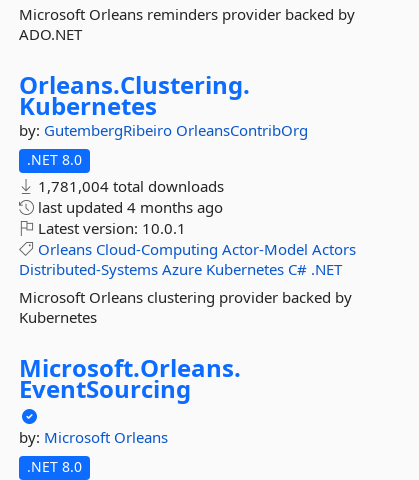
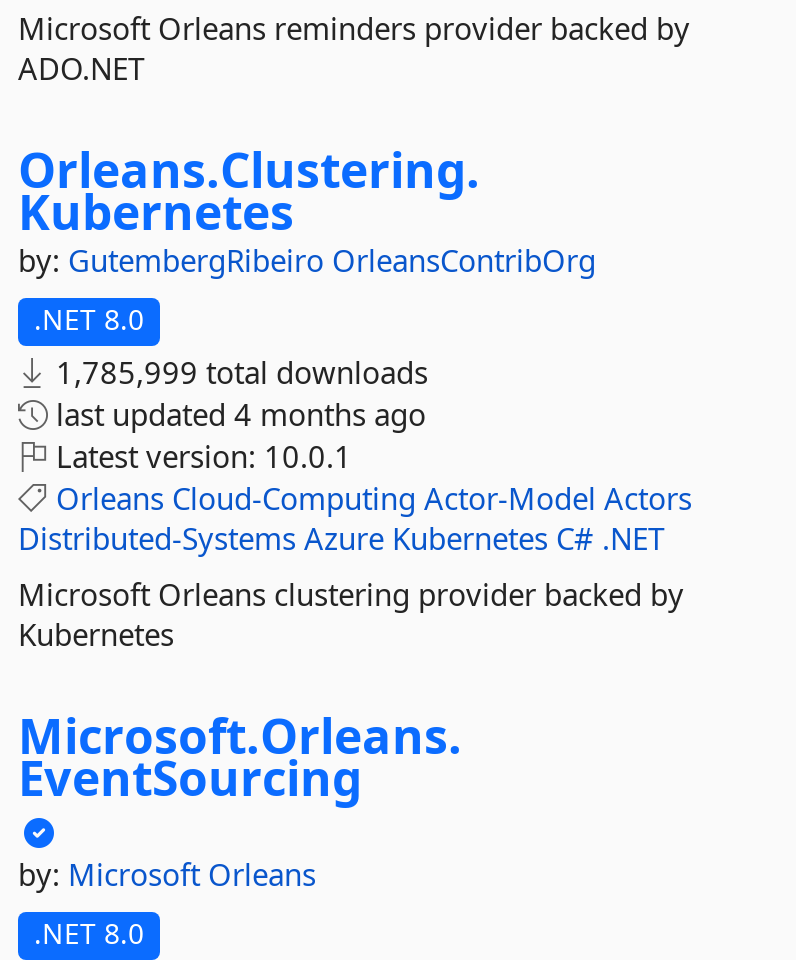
- 1,781,004 total downloads
+ 1,785,999 total downloads
